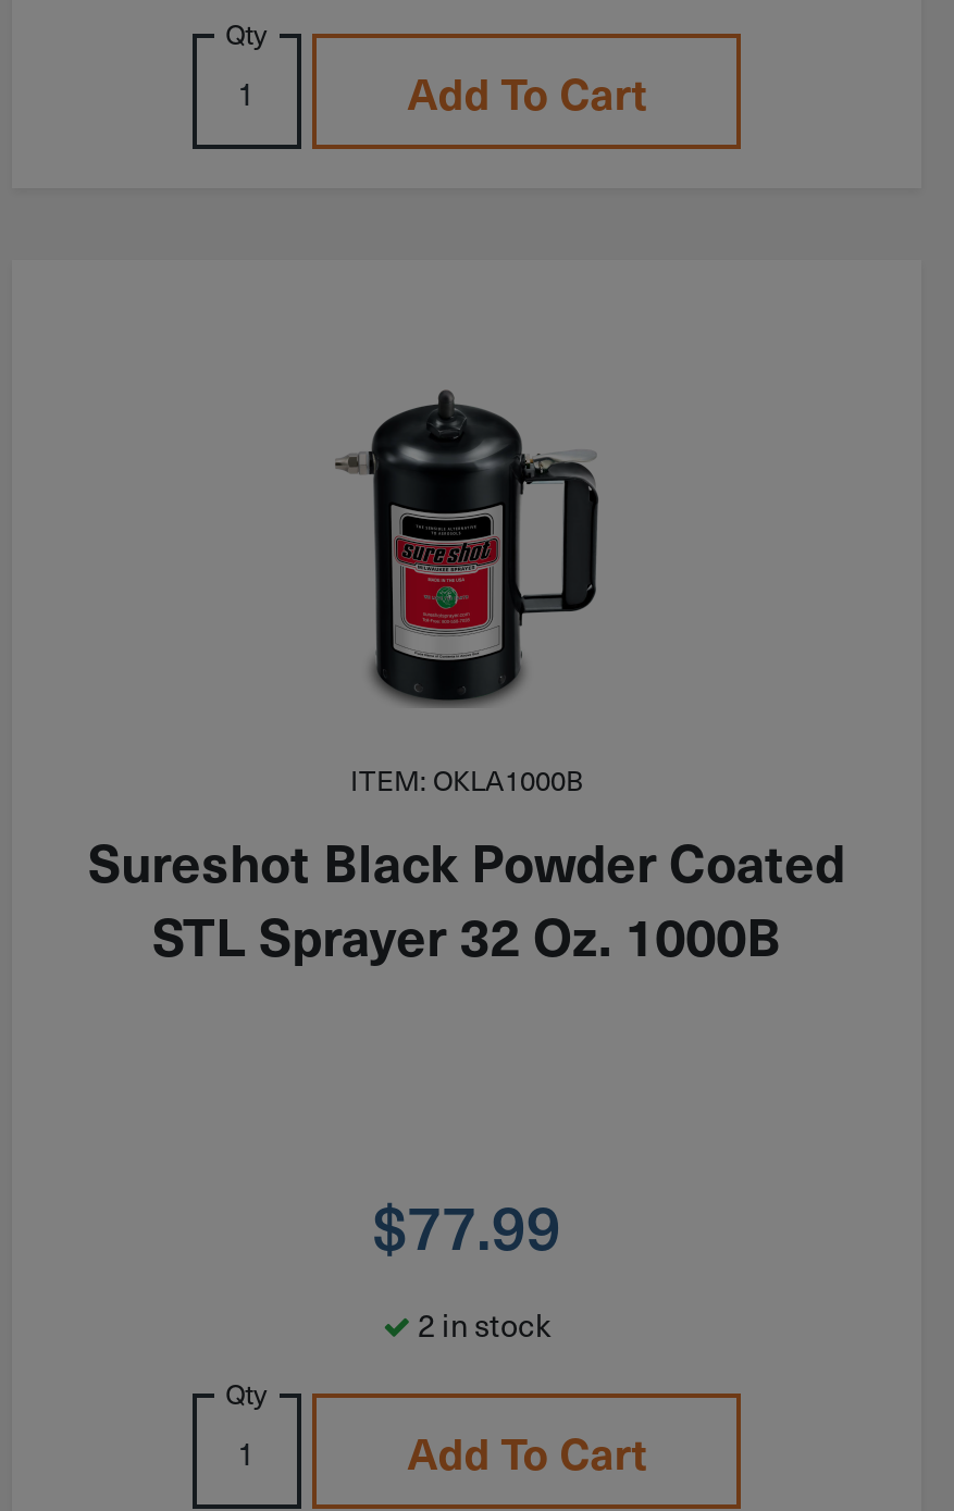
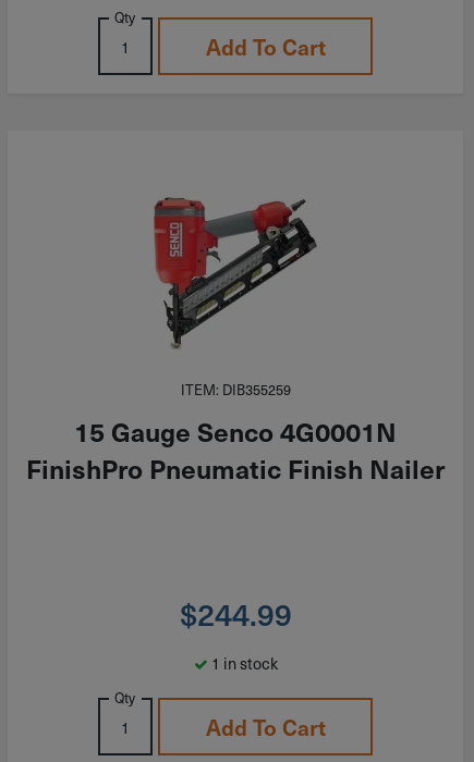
- [image]
- ITEM: OKLA1000B
- Sureshot Black Powder Coated
- STL Sprayer 32 Oz. 1000B
+ [image]
+ ITEM: DIB355259
+ 15 Gauge Senco 4G0001N
+ FinishPro Pneumatic Finish Nailer

- $77.99
- 2 in stock
+ $244.99
+ 1 in stock
